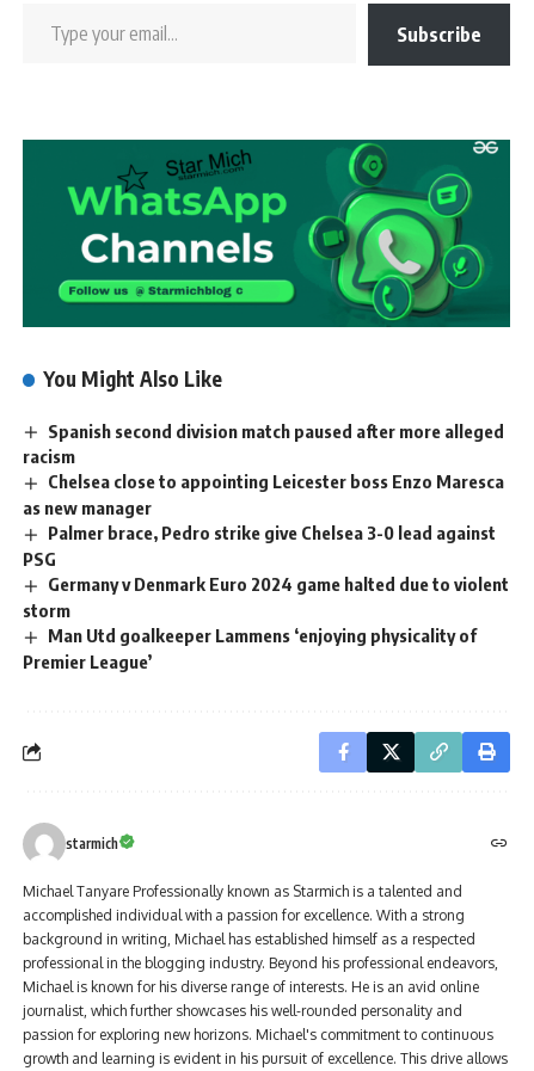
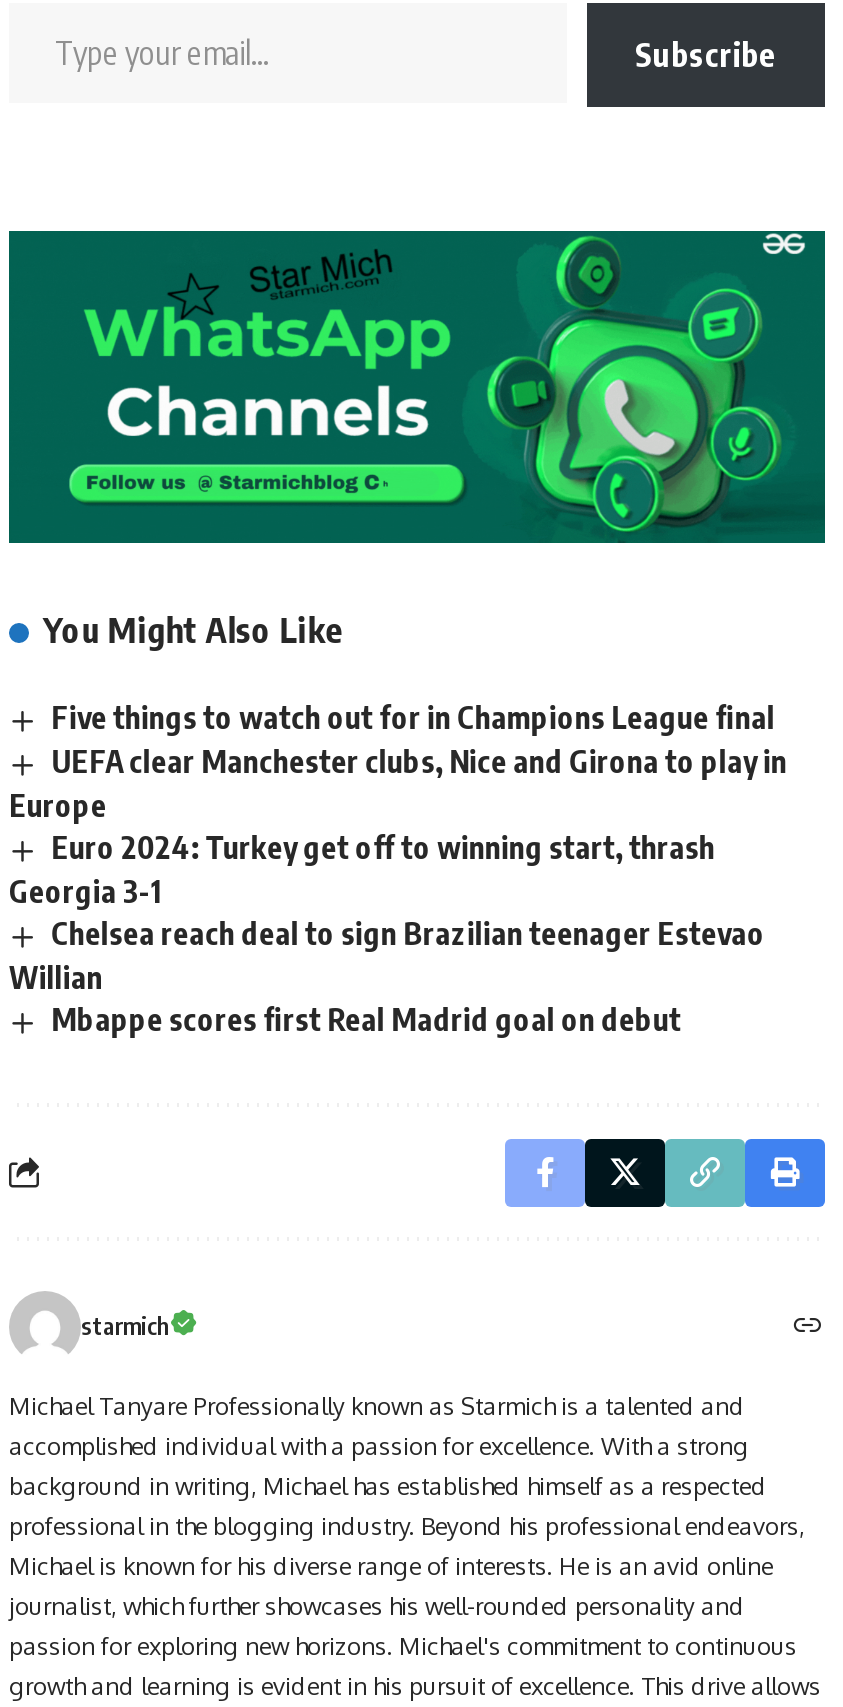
- Spanish second division match paused after more alleged
- racism
- Chelsea close to appointing Leicester boss Enzo Maresca
- as new manager
- Palmer brace, Pedro strike give Chelsea 3-0 lead against
- PSG
- Germany v Denmark Euro 2024 game halted due to violent
- storm
- Man Utd goalkeeper Lammens ‘enjoying physicality of
- Premier League’
+ Five things to watch out for in Champions League final
+ UEFA clear Manchester clubs, Nice and Girona to play in
+ Europe
+ Euro 2024: Turkey get off to winning start, thrash
+ Georgia 3-1
+ Chelsea reach deal to sign Brazilian teenager Estevao
+ Willian
+ Mbappe scores first Real Madrid goal on debut
